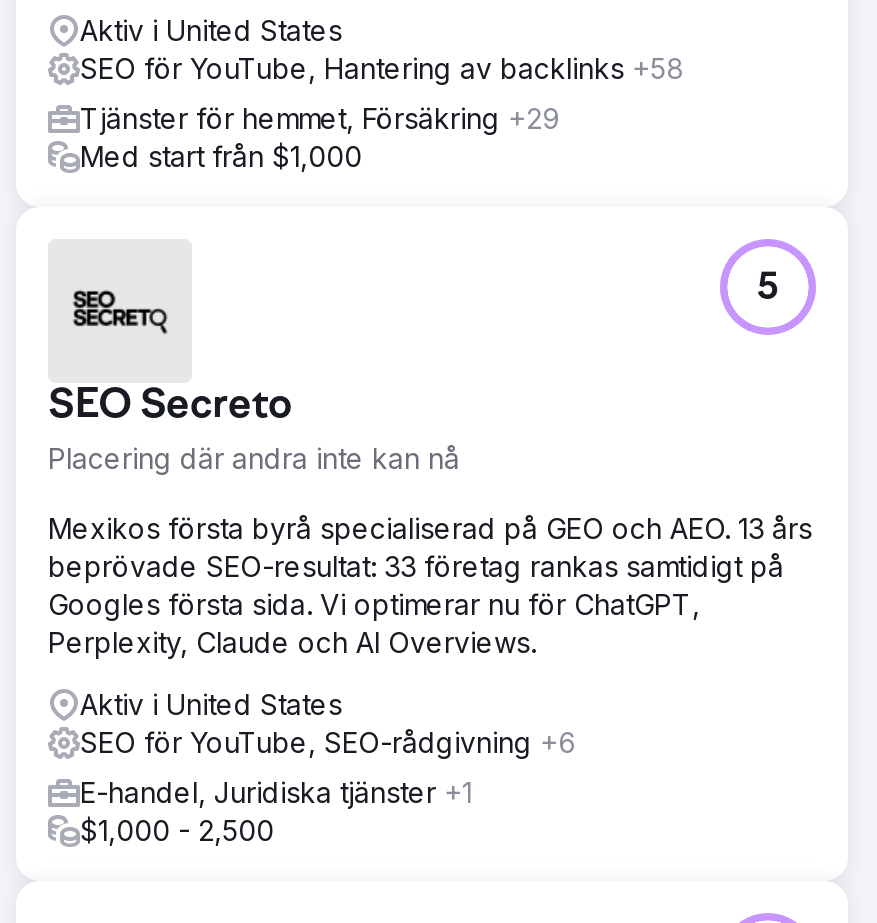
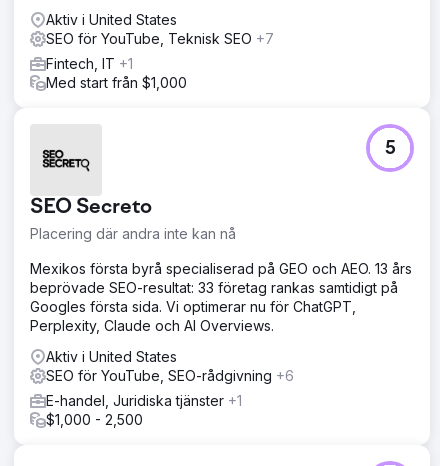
- SEO för YouTube, Hantering av backlinks +58
+ SEO för YouTube, Teknisk SEO +7

- Tjänster för hemmet, Försäkring +29
+ Fintech, IT +1
